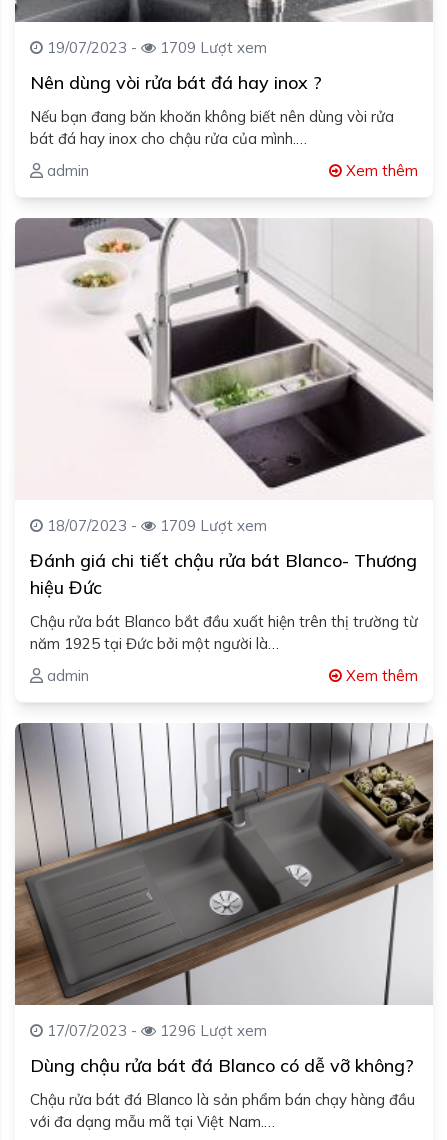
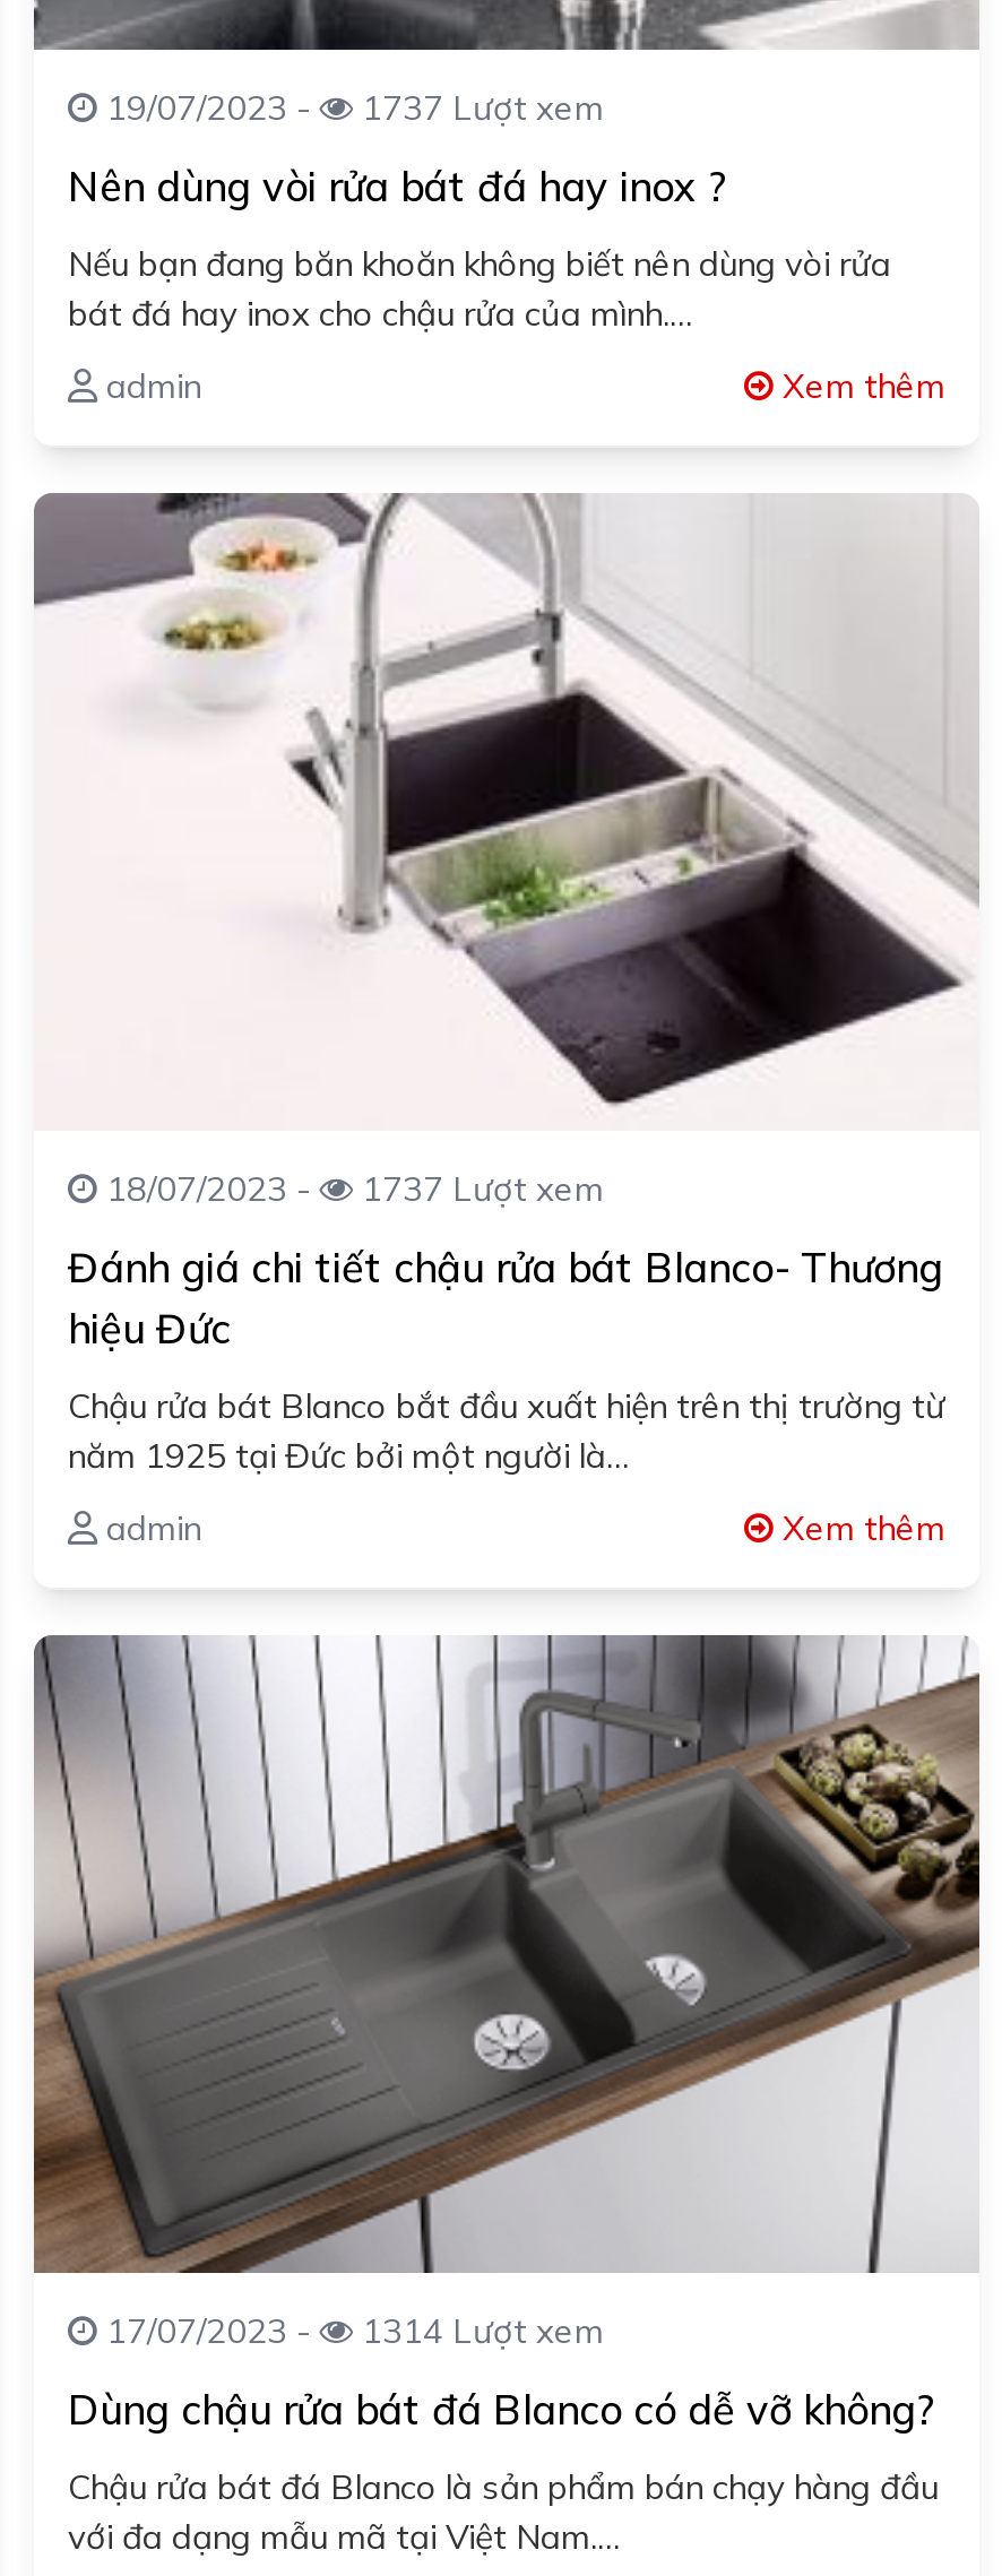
- 19/07/2023 - 1709 Lượt xem
+ 19/07/2023 - 1737 Lượt xem

- 18/07/2023 - 1709 Lượt xem
+ 18/07/2023 - 1737 Lượt xem

- 17/07/2023 - 1296 Lượt xem
+ 17/07/2023 - 1314 Lượt xem
